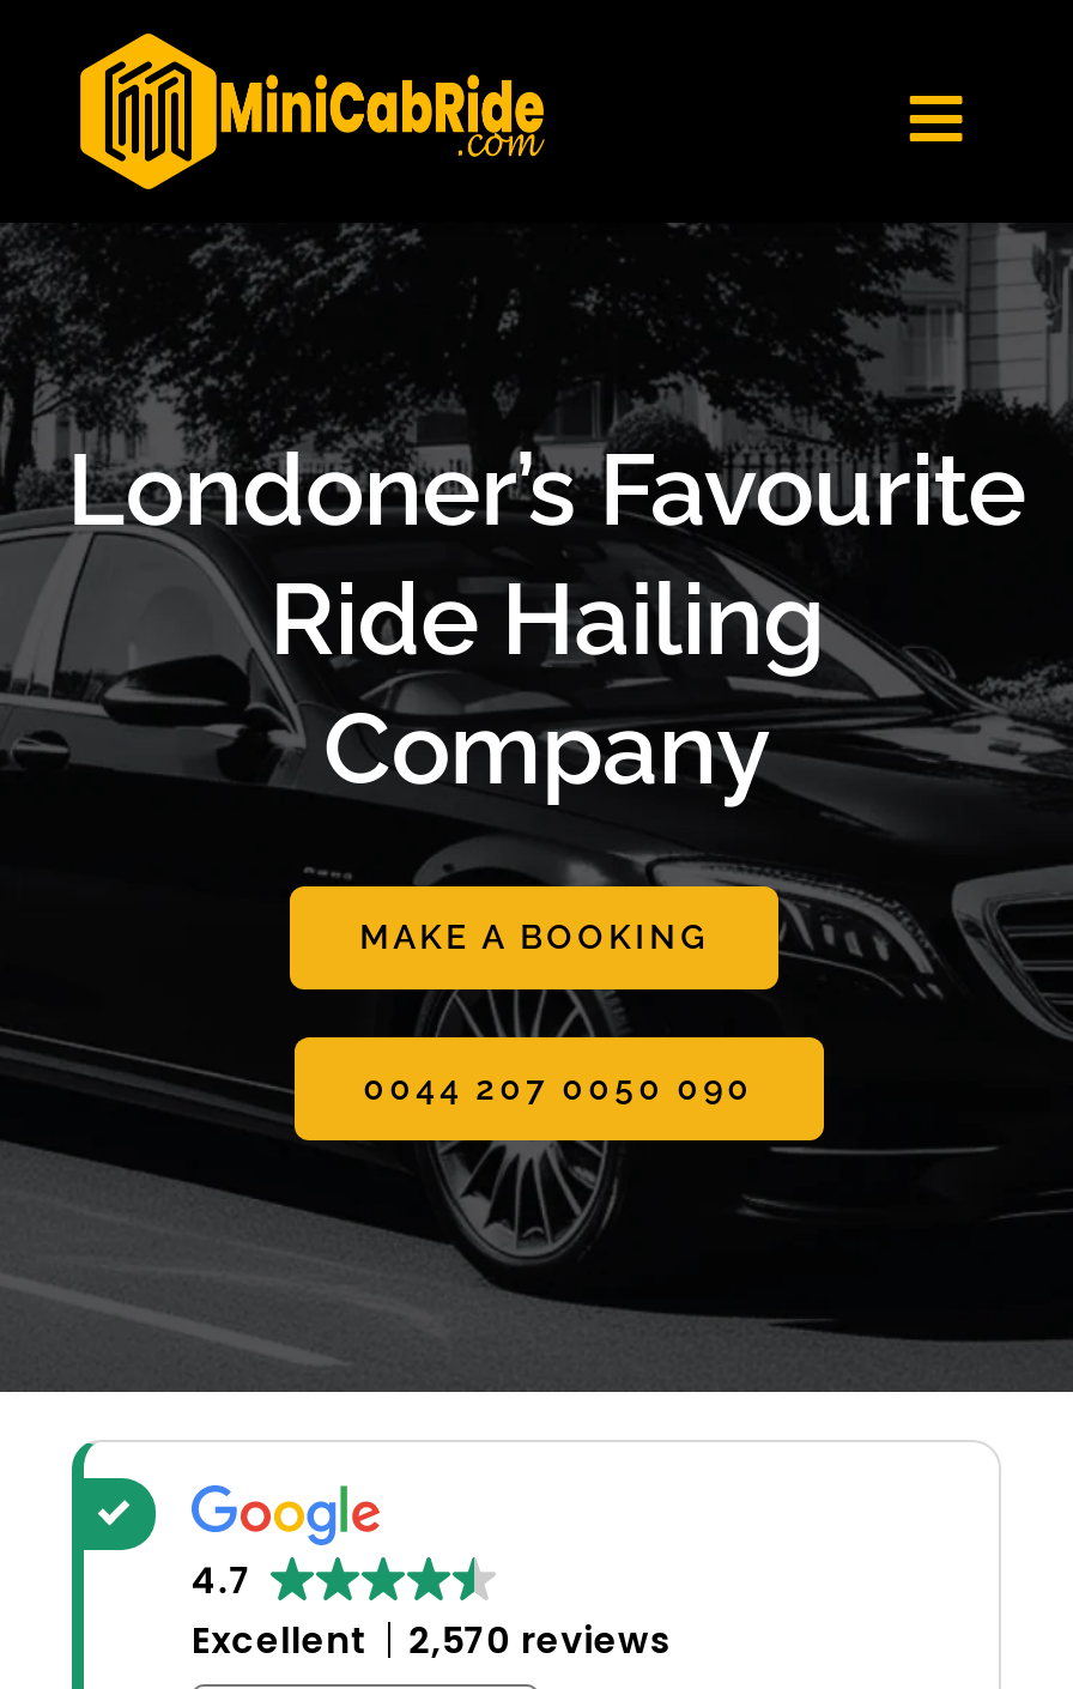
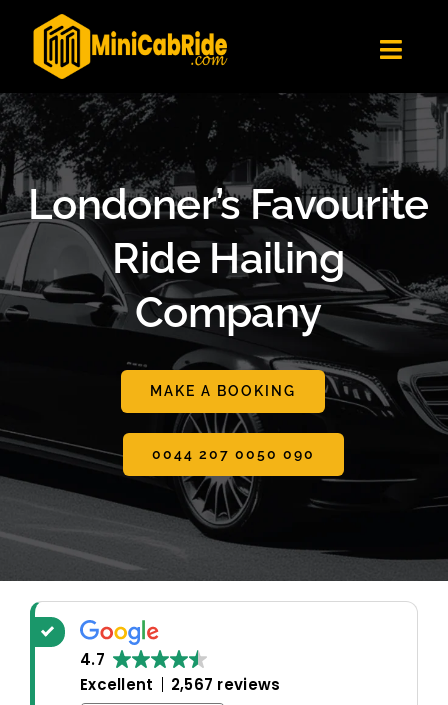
- Excellent 2,570 reviews
+ Excellent 2,567 reviews
